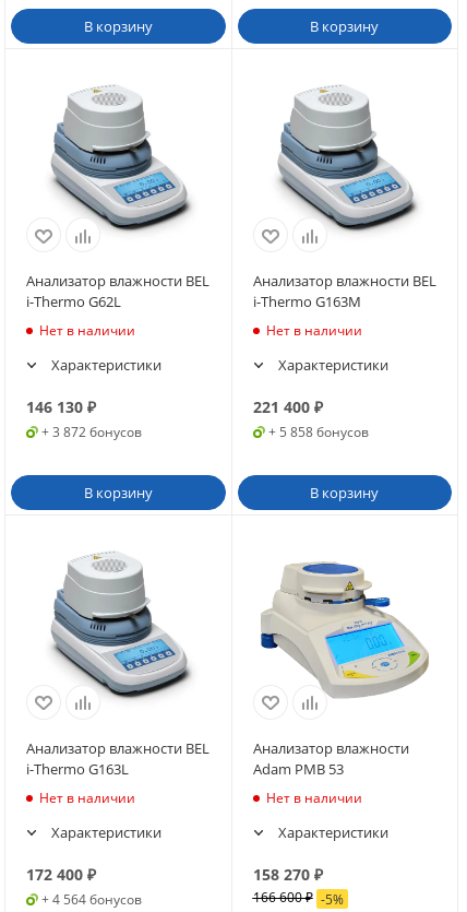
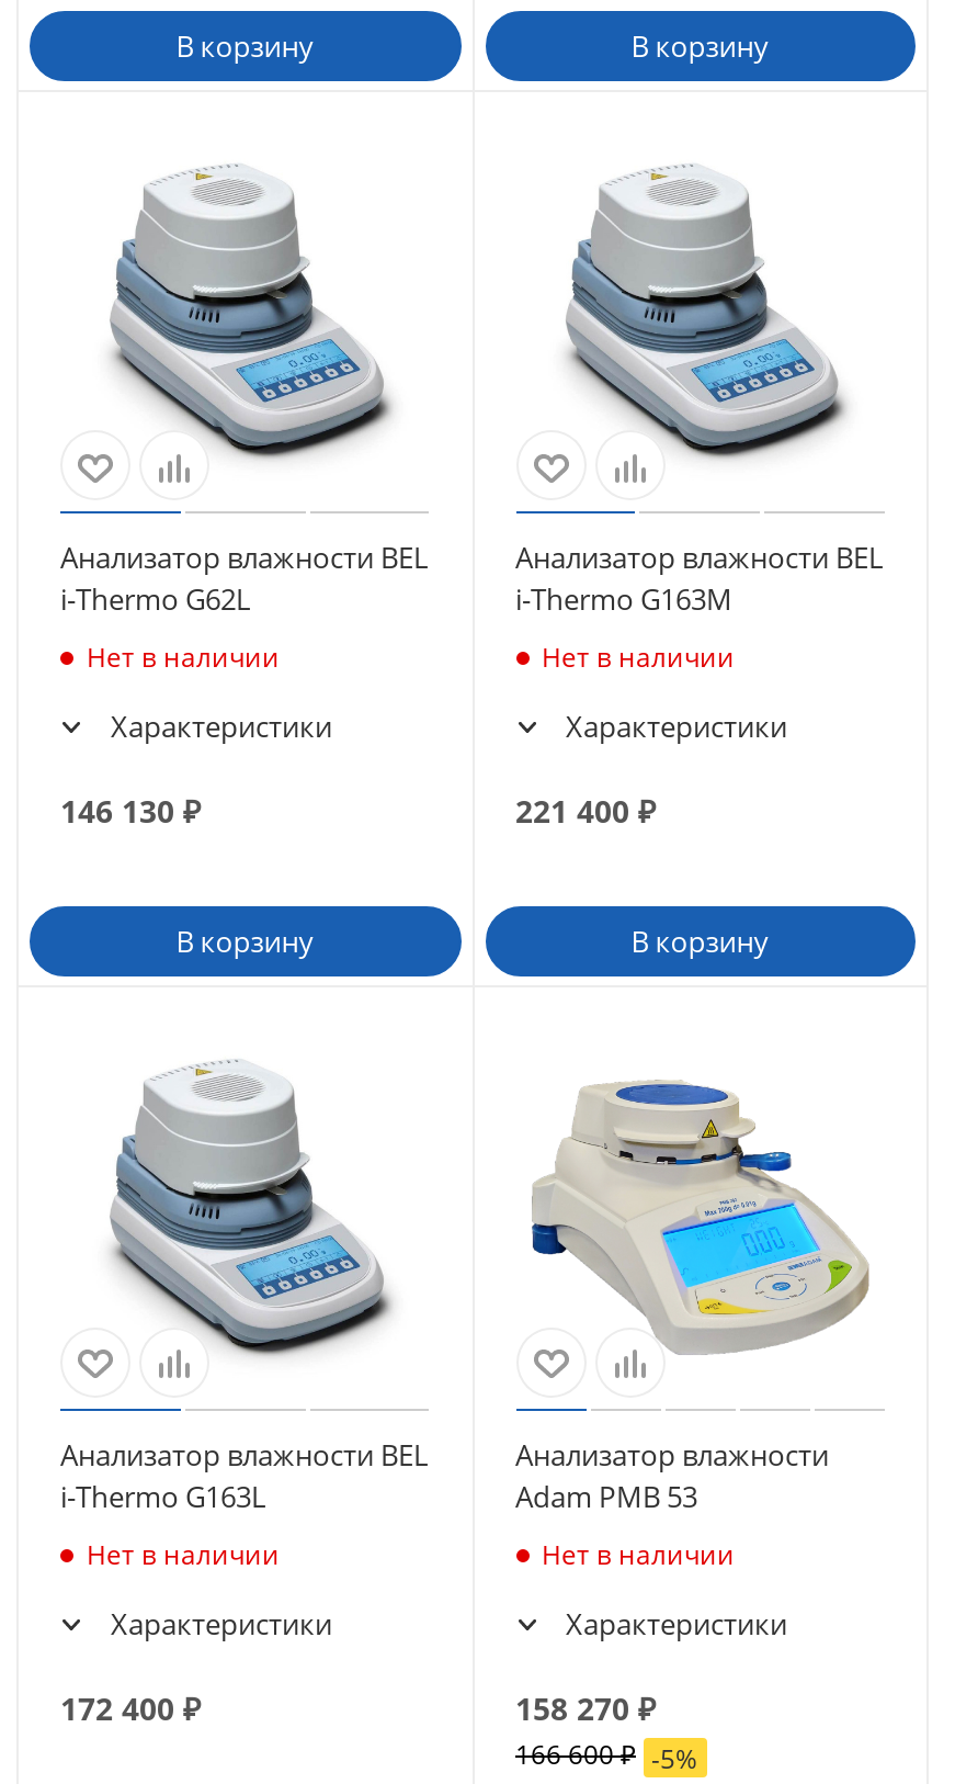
- + 3 872 бонусов

- + 5 858 бонусов

- + 4 564 бонусов
